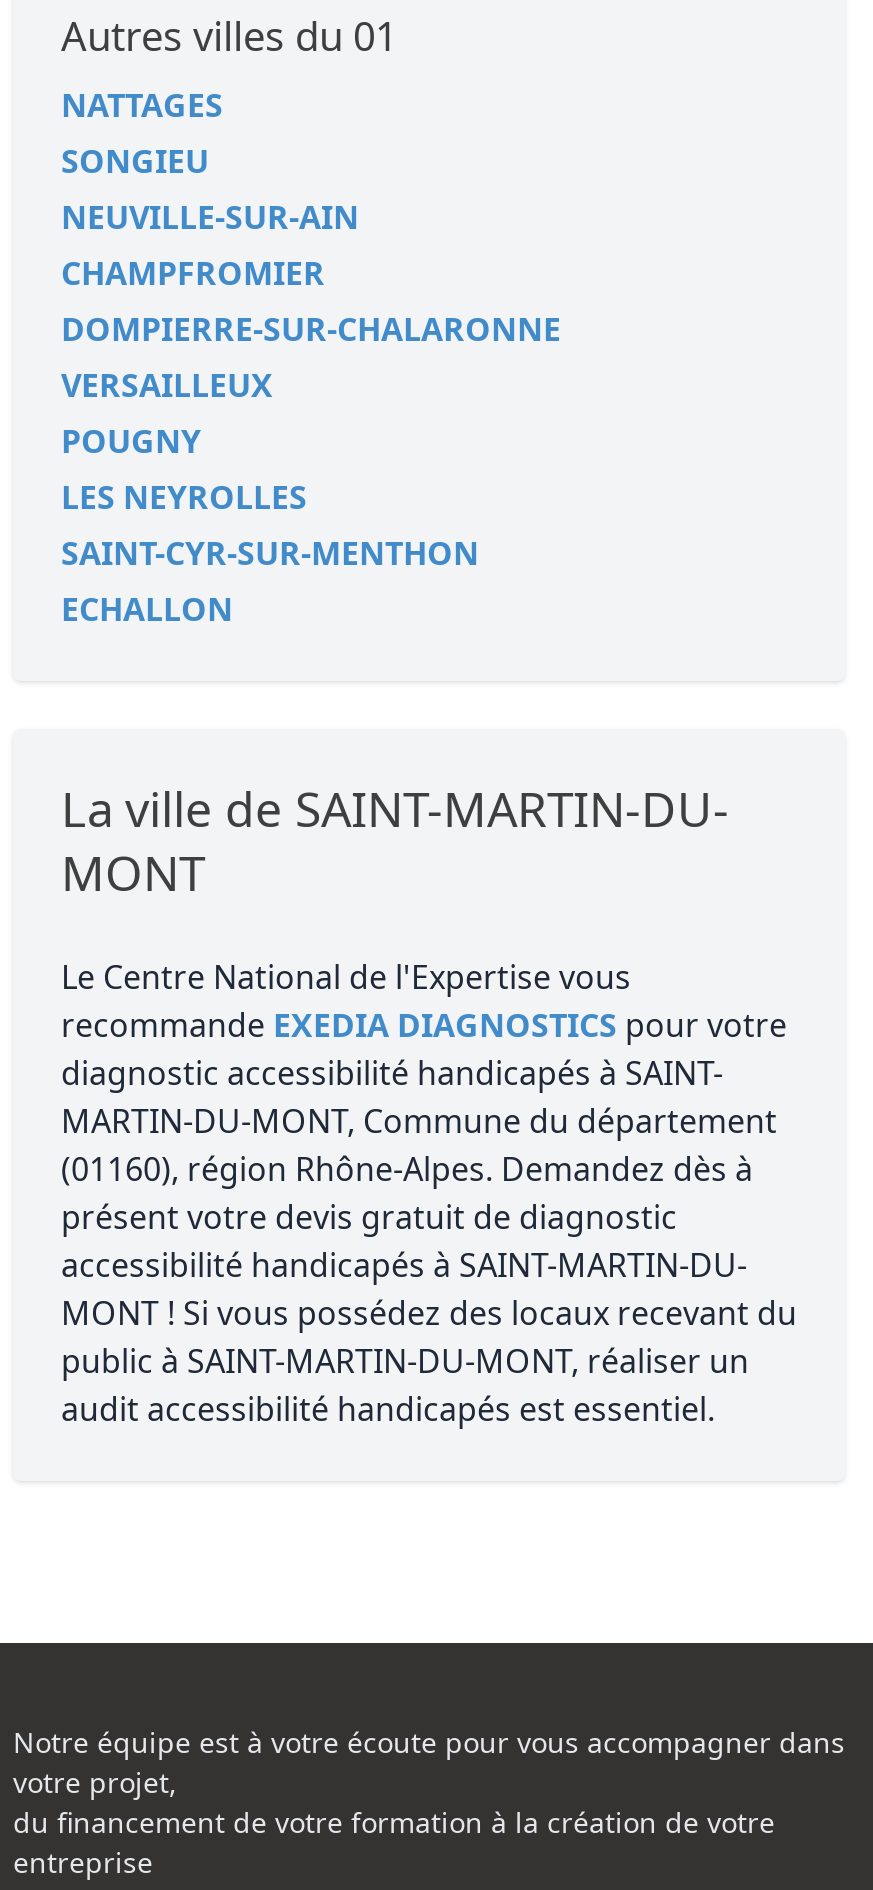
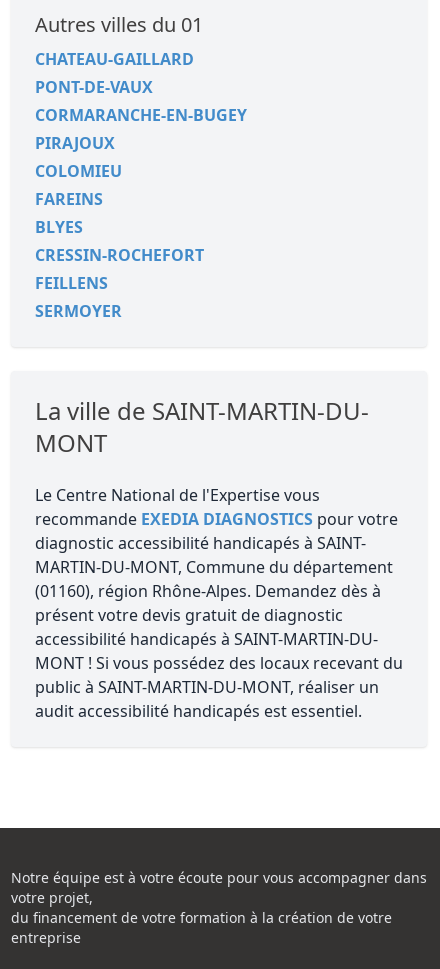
- NATTAGES
- SONGIEU
- NEUVILLE-SUR-AIN
- CHAMPFROMIER
- DOMPIERRE-SUR-CHALARONNE
- VERSAILLEUX
- POUGNY
- LES NEYROLLES
- SAINT-CYR-SUR-MENTHON
- ECHALLON
+ CHATEAU-GAILLARD
+ PONT-DE-VAUX
+ CORMARANCHE-EN-BUGEY
+ PIRAJOUX
+ COLOMIEU
+ FAREINS
+ BLYES
+ CRESSIN-ROCHEFORT
+ FEILLENS
+ SERMOYER
